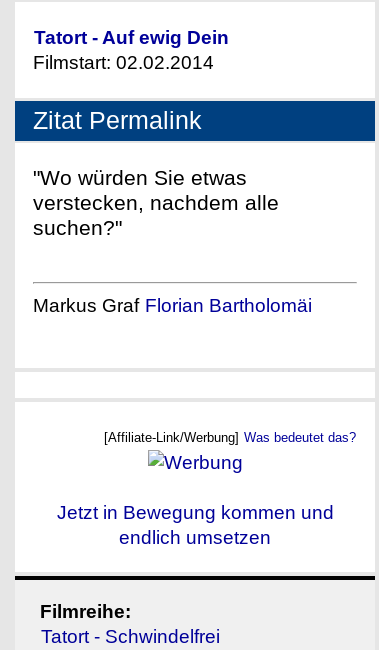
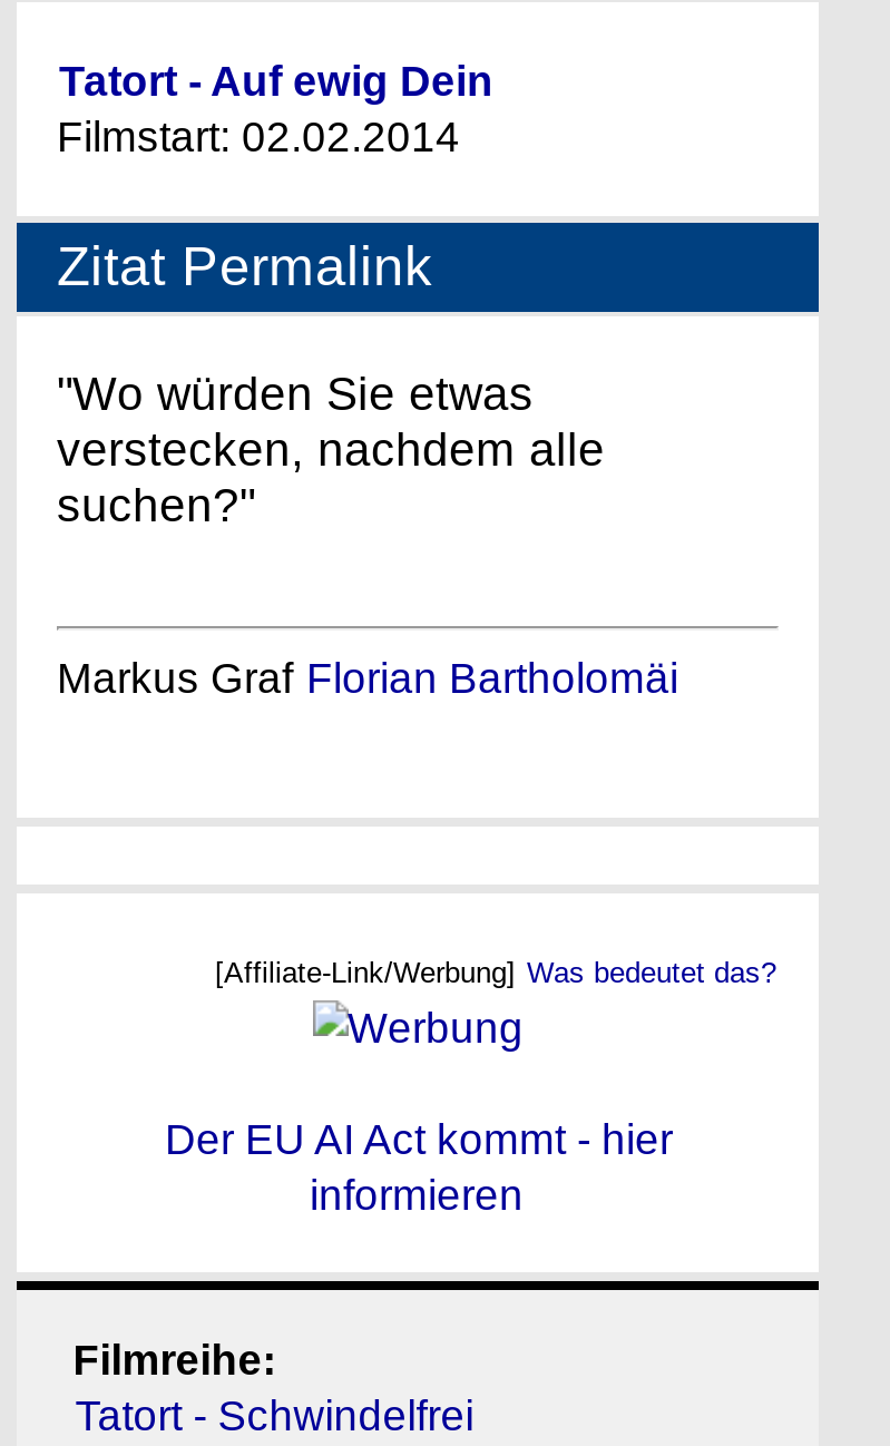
- Jetzt in Bewegung kommen und
- endlich umsetzen
+ Der EU AI Act kommt - hier
+ informieren
